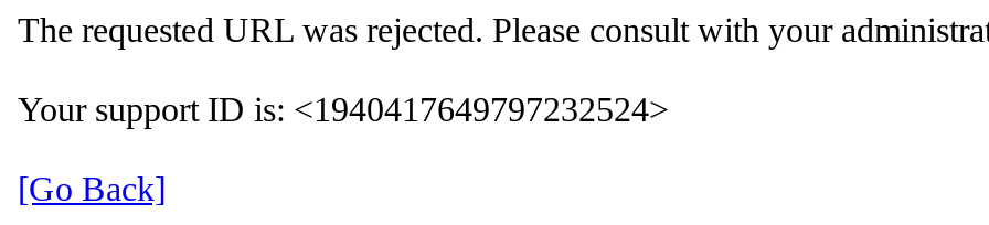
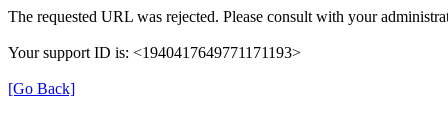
- Your support ID is: <1940417649797232524>
+ Your support ID is: <1940417649771171193>
